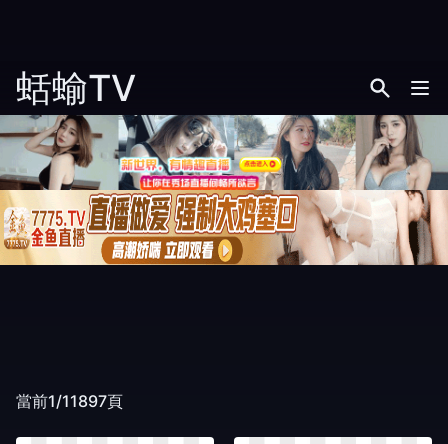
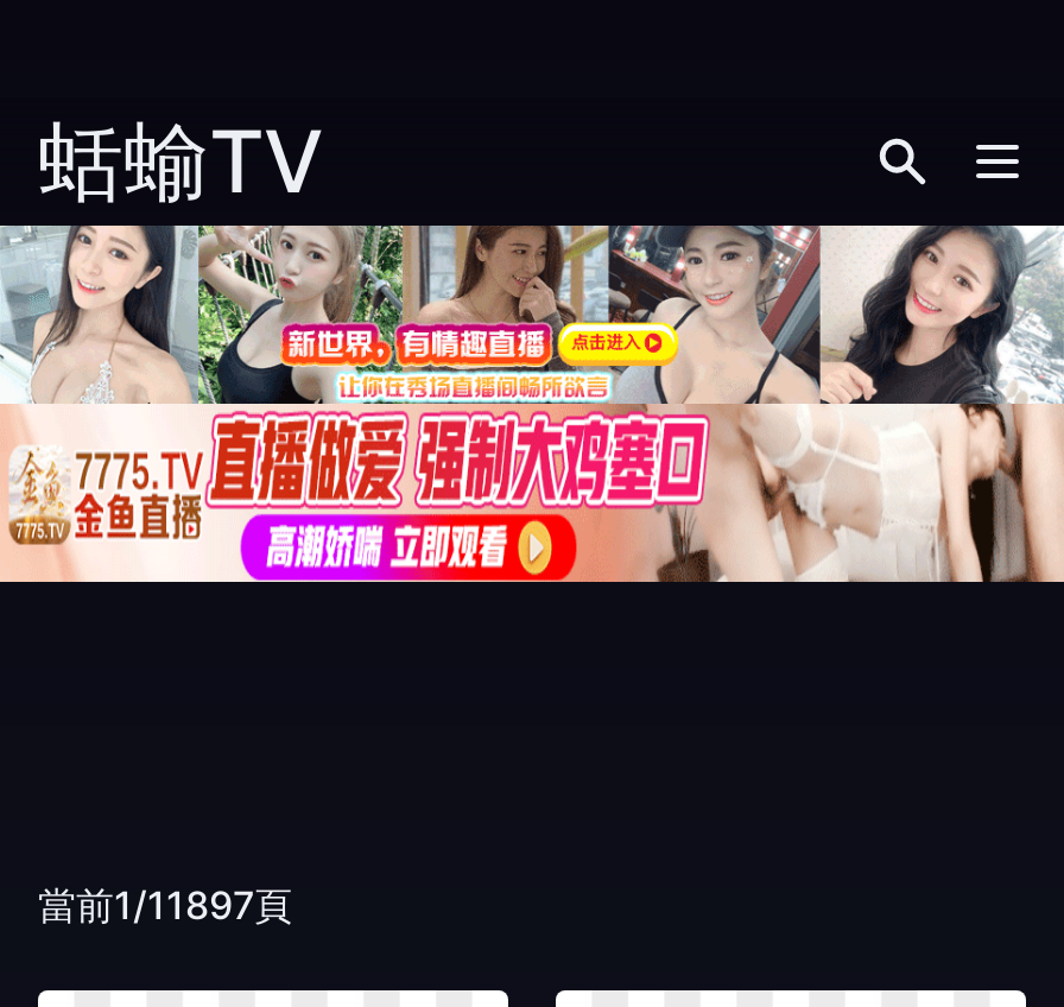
- [image]
+ [image]
